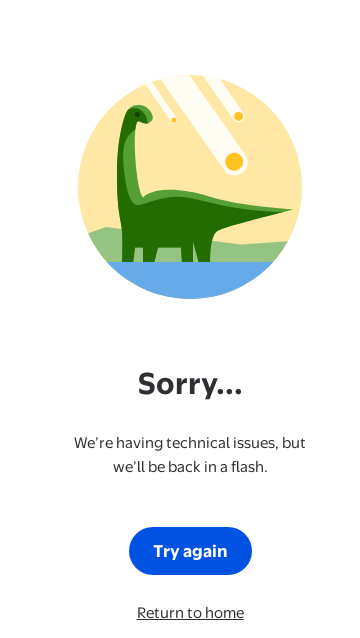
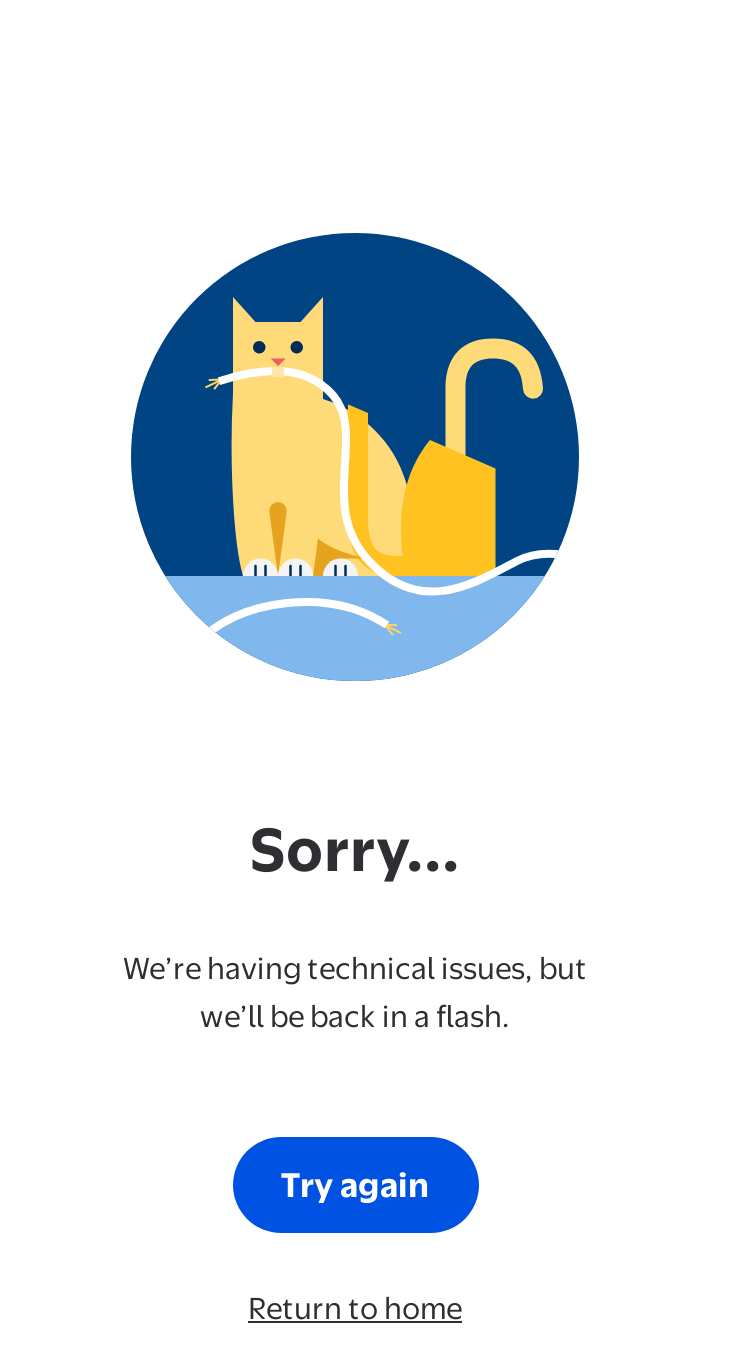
- [image]
+ [image]
